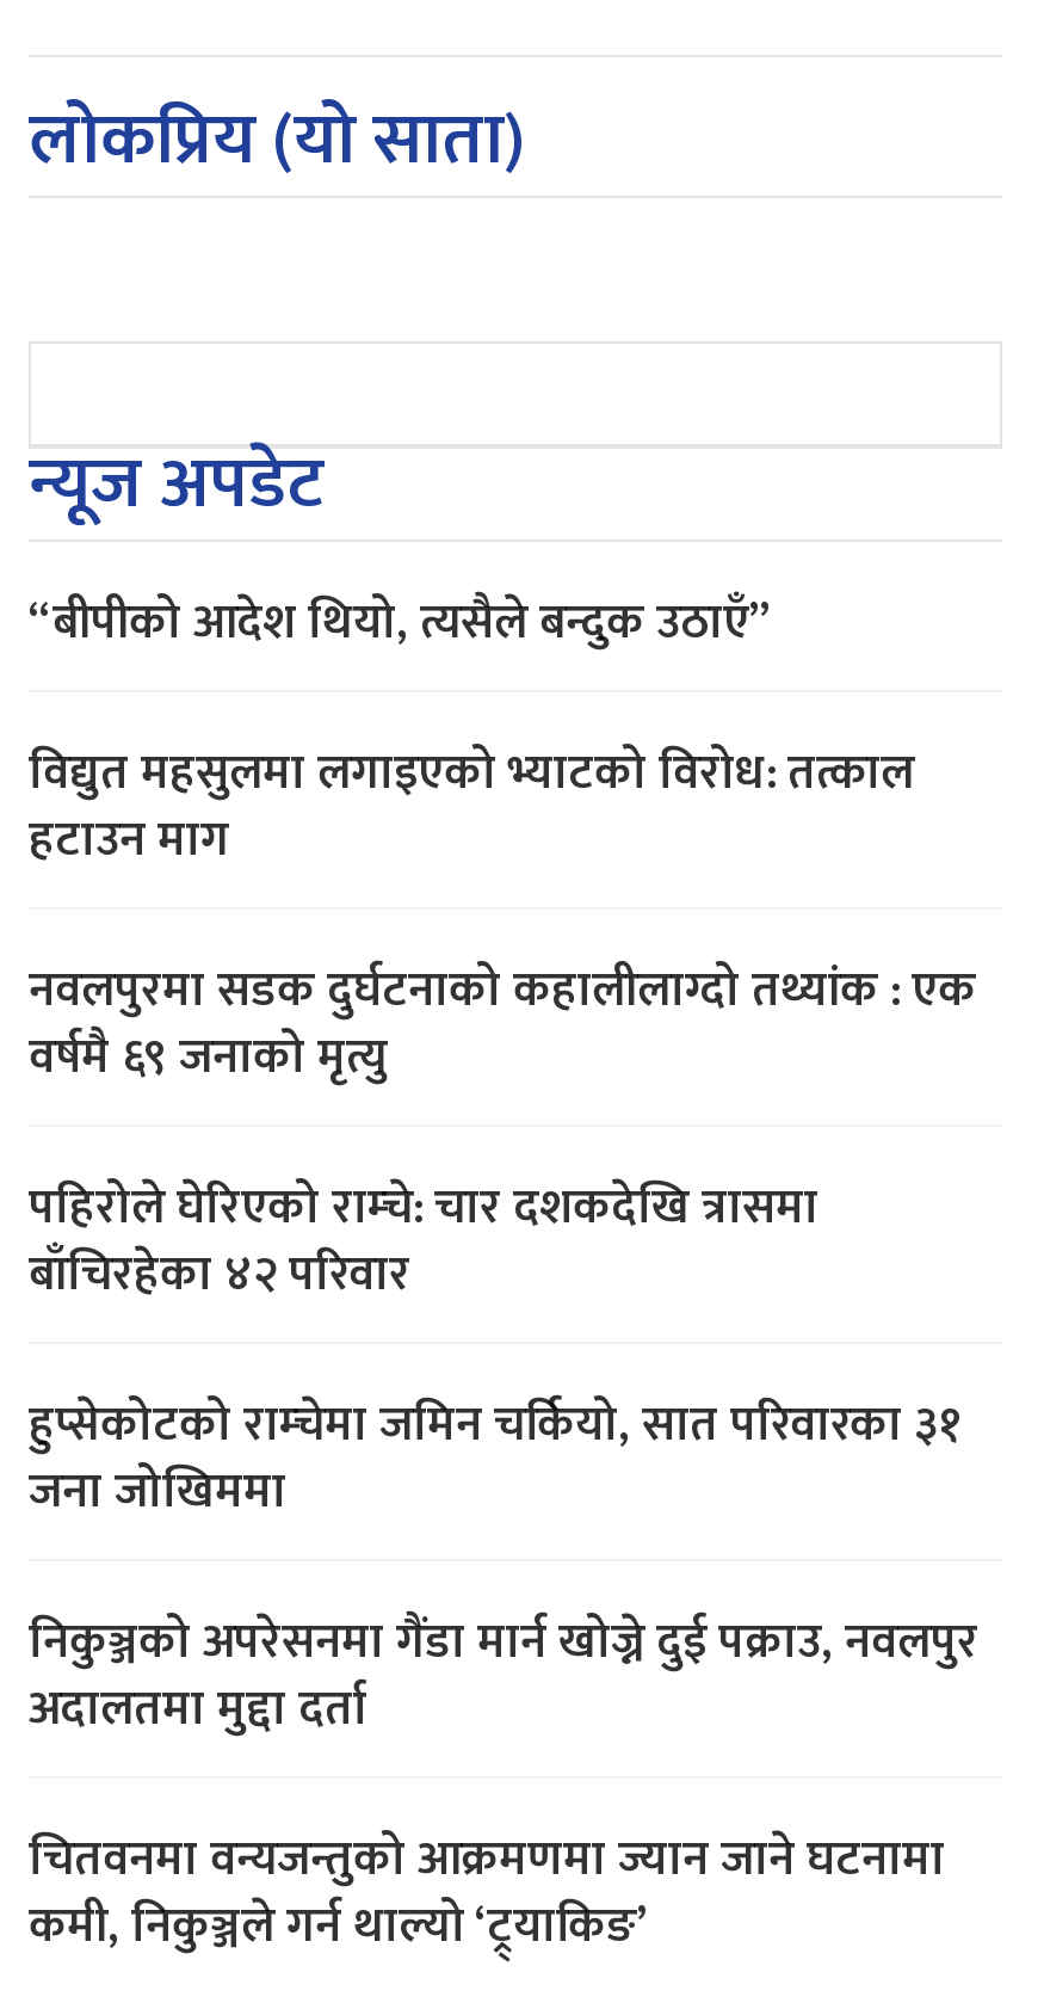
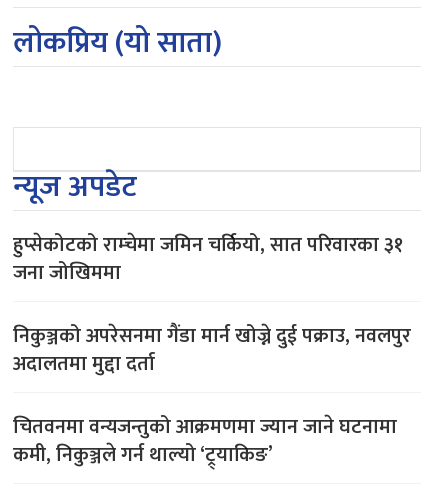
- “बीपीको आदेश थियो, त्यसैले बन्दुक उठाएँ”
- विद्युत महसुलमा लगाइएको भ्याटको विरोध: तत्काल
- हटाउन माग
- नवलपुरमा सडक दुर्घटनाको कहालीलाग्दो तथ्यांक : एक
- वर्षमै ६९ जनाको मृत्यु
- पहिरोले घेरिएको राम्चे: चार दशकदेखि त्रासमा
- बाँचिरहेका ४२ परिवार
